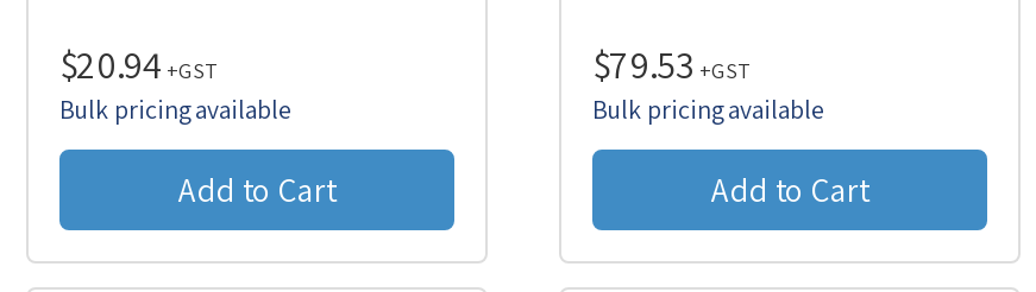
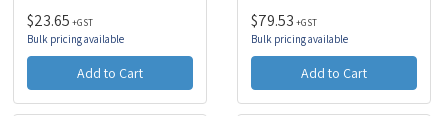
- $20.94+GST
+ $23.65+GST
